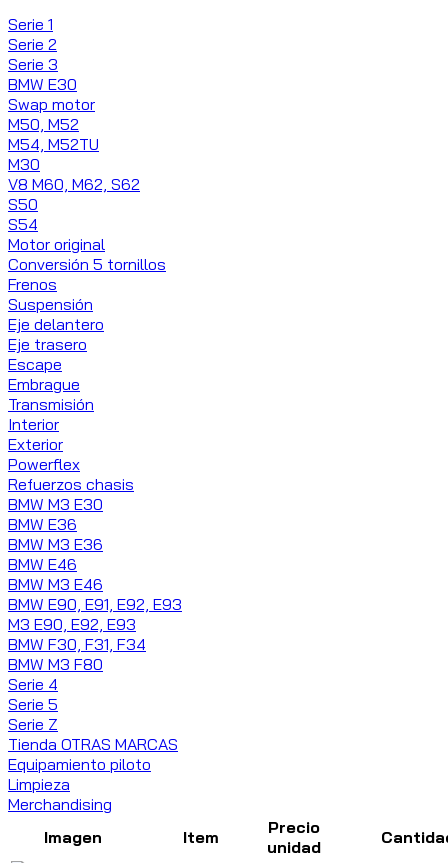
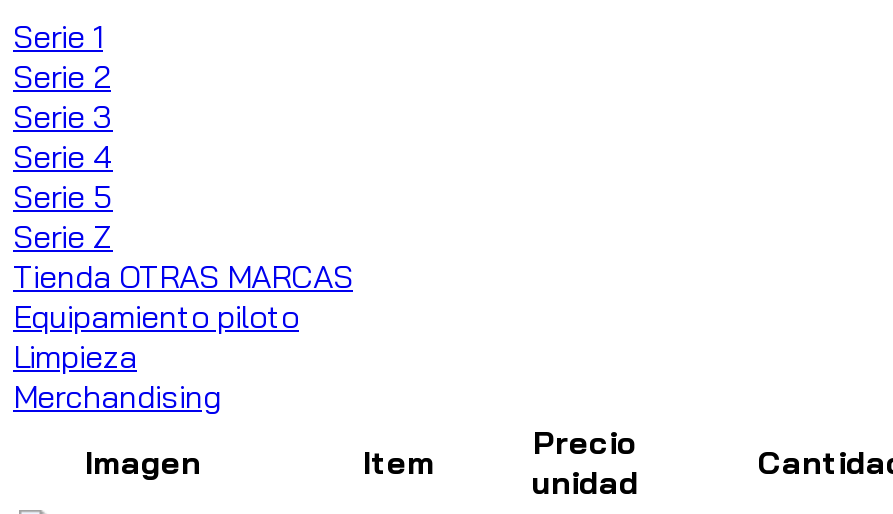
- BMW E30
- Swap motor
- M50, M52
- M54, M52TU
- M30
- V8 M60, M62, S62
- S50
- S54
- Motor original
- Conversión 5 tornillos
- Frenos
- Suspensión
- Eje delantero
- Eje trasero
- Escape
- Embrague
- Transmisión
- Interior
- Exterior
- Powerflex
- Refuerzos chasis
- BMW M3 E30
- BMW E36
- BMW M3 E36
- BMW E46
- BMW M3 E46
- BMW E90, E91, E92, E93
- M3 E90, E92, E93
- BMW F30, F31, F34
- BMW M3 F80
